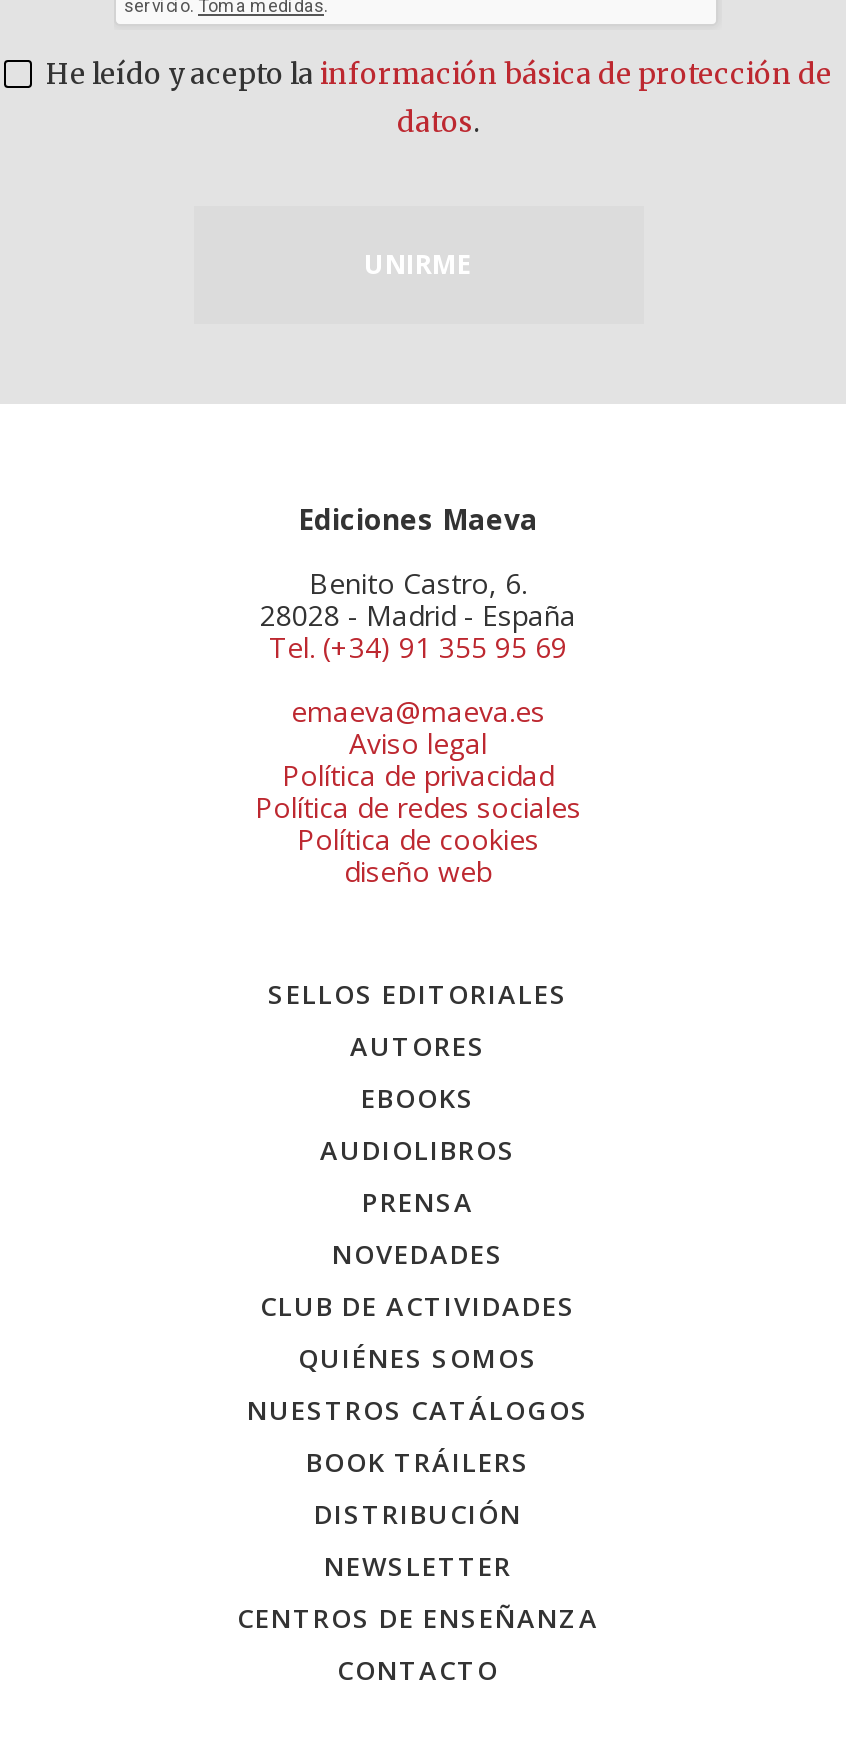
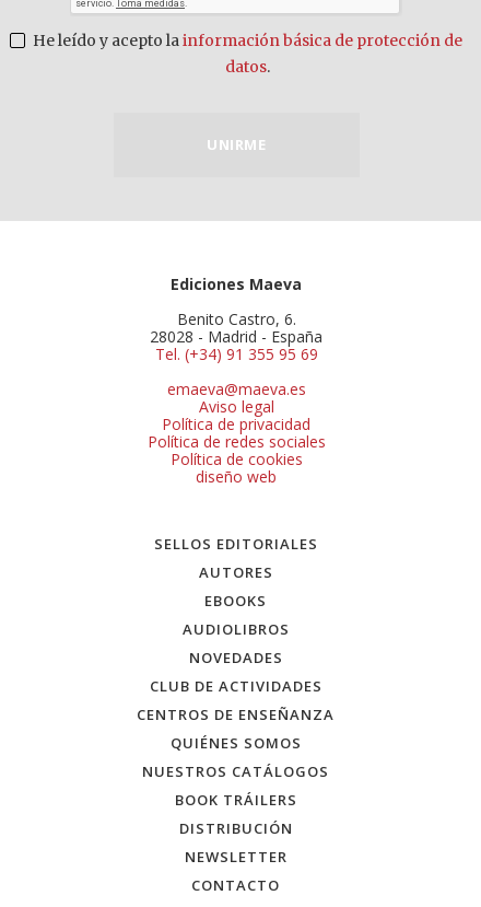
- PRENSA

moved up: CENTROS DE ENSEÑANZA
